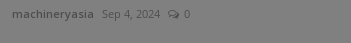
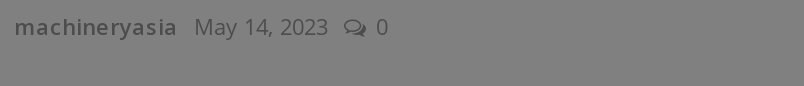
- machineryasia Sep 4, 2024
+ machineryasia May 14, 2023
